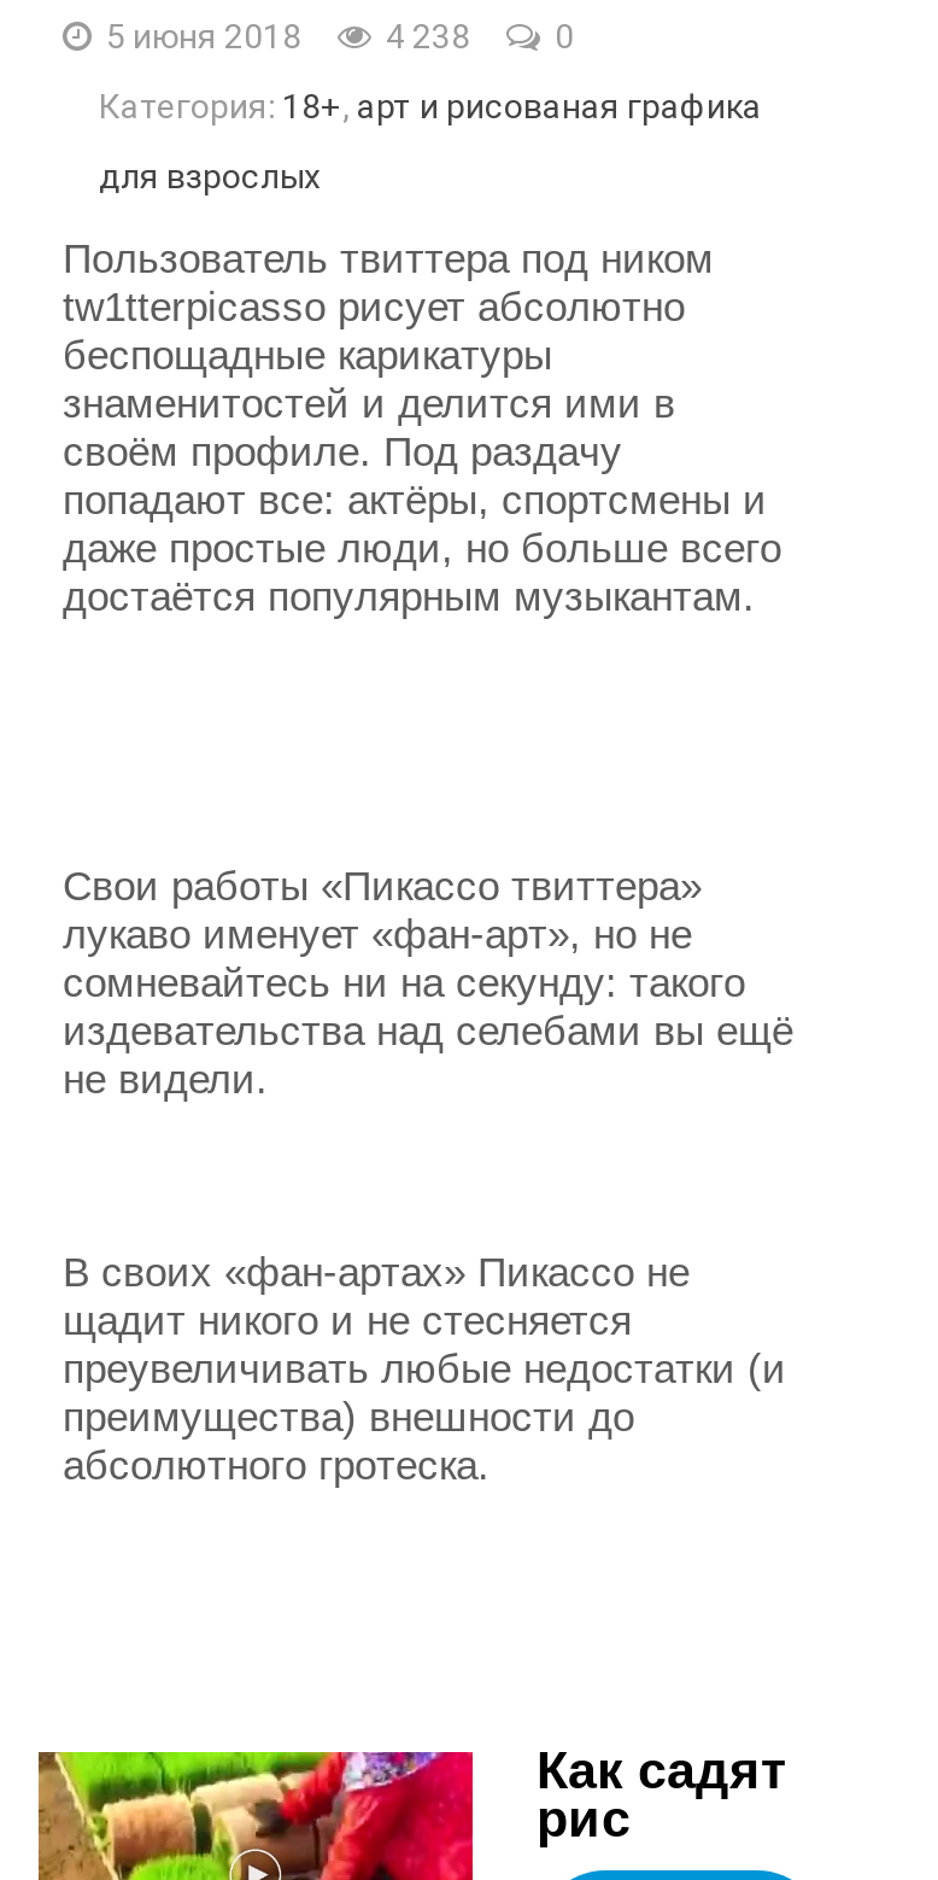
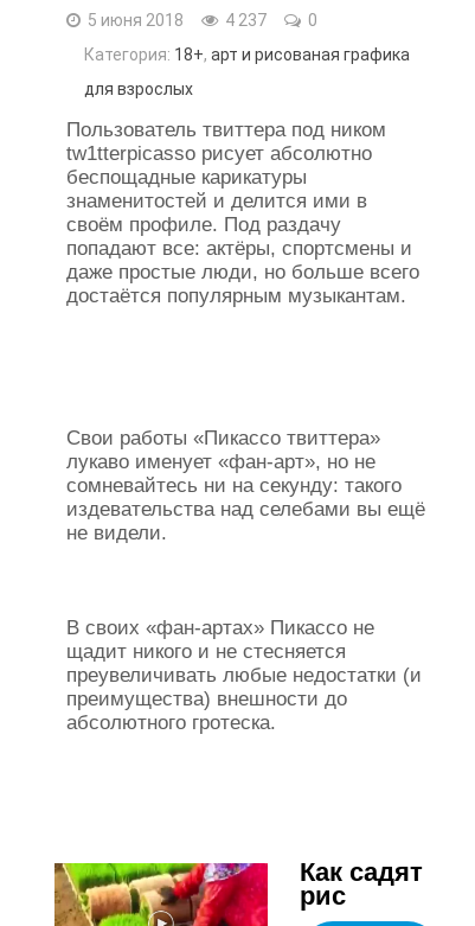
- 5 июня 2018 4 238 0
+ 5 июня 2018 4 237 0
